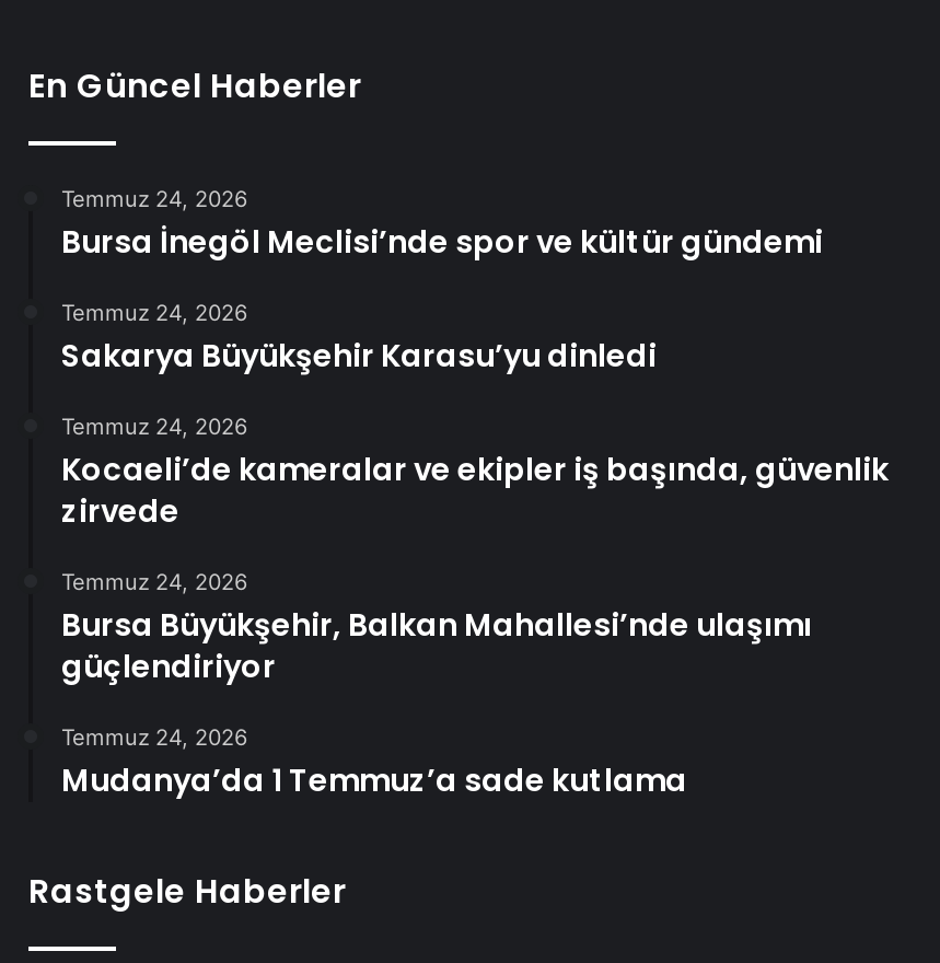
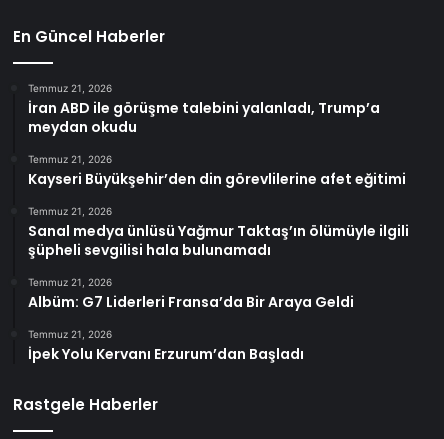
- Temmuz 24, 2026
- Bursa İnegöl Meclisi’nde spor ve kültür gündemi
+ Temmuz 21, 2026
+ İran ABD ile görüşme talebini yalanladı, Trump’a
+ meydan okudu

- Temmuz 24, 2026
- Sakarya Büyükşehir Karasu’yu dinledi
+ Temmuz 21, 2026
+ Kayseri Büyükşehir’den din görevlilerine afet eğitimi

- Temmuz 24, 2026
- Kocaeli’de kameralar ve ekipler iş başında, güvenlik
- zirvede
+ Temmuz 21, 2026
+ Sanal medya ünlüsü Yağmur Taktaş’ın ölümüyle ilgili
+ şüpheli sevgilisi hala bulunamadı

- Temmuz 24, 2026
- Bursa Büyükşehir, Balkan Mahallesi’nde ulaşımı
- güçlendiriyor
+ Temmuz 21, 2026
+ Albüm: G7 Liderleri Fransa’da Bir Araya Geldi

- Temmuz 24, 2026
- Mudanya’da 1 Temmuz’a sade kutlama
+ Temmuz 21, 2026
+ İpek Yolu Kervanı Erzurum’dan Başladı
